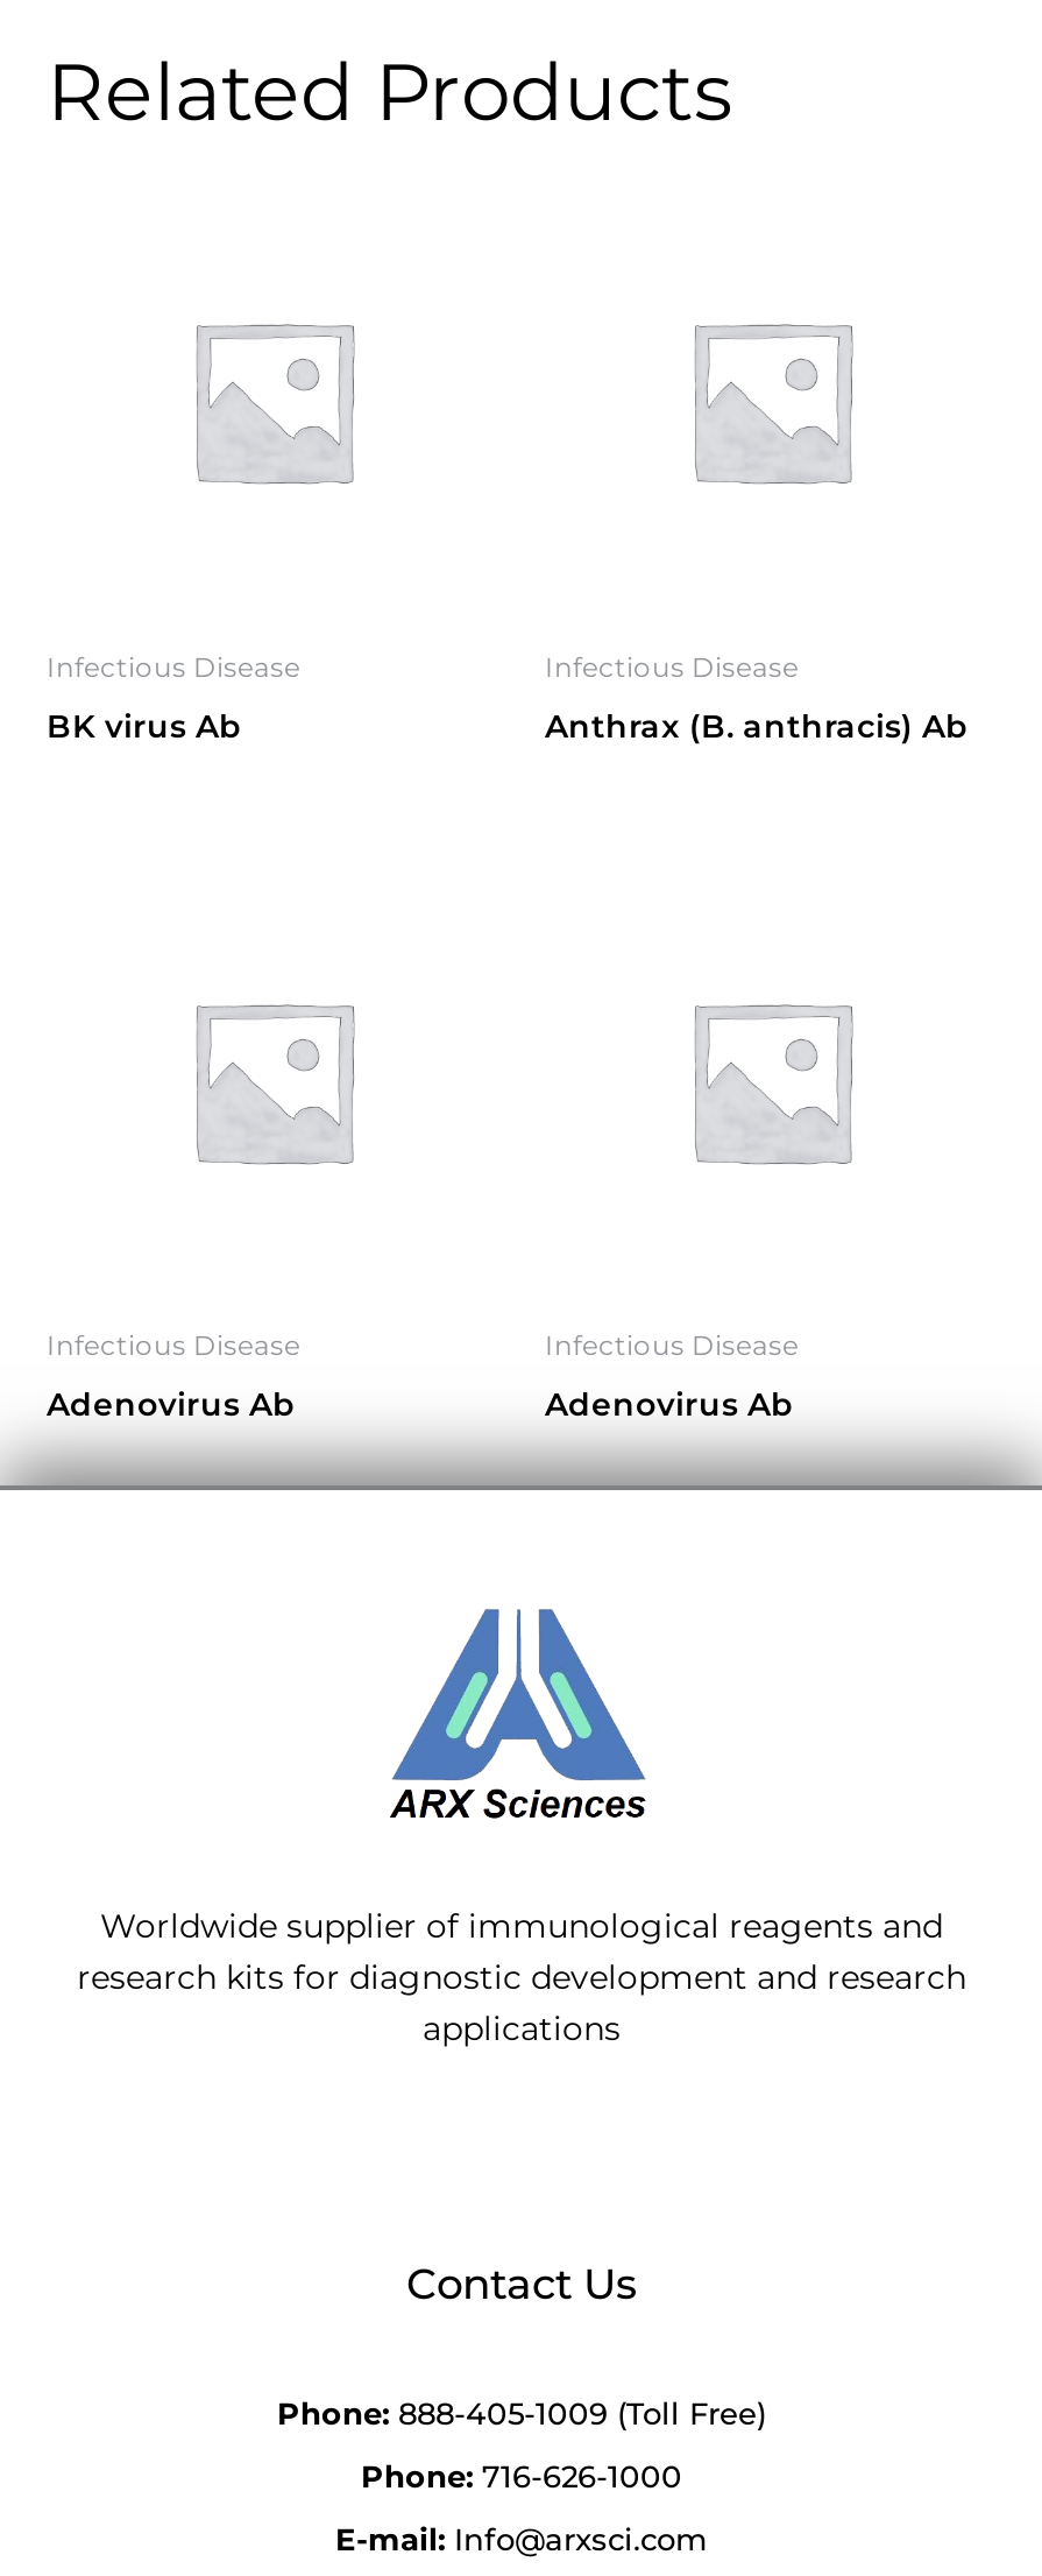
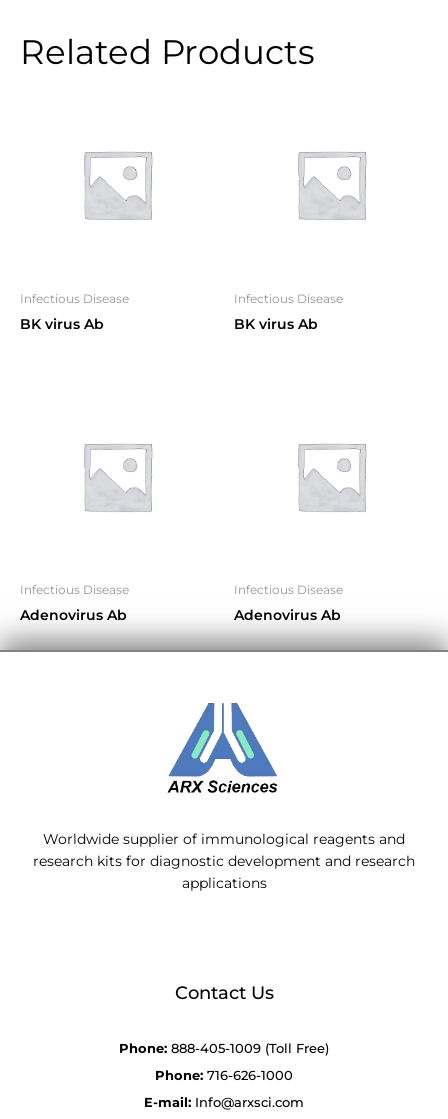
- Anthrax (B. anthracis) Ab
+ BK virus Ab
